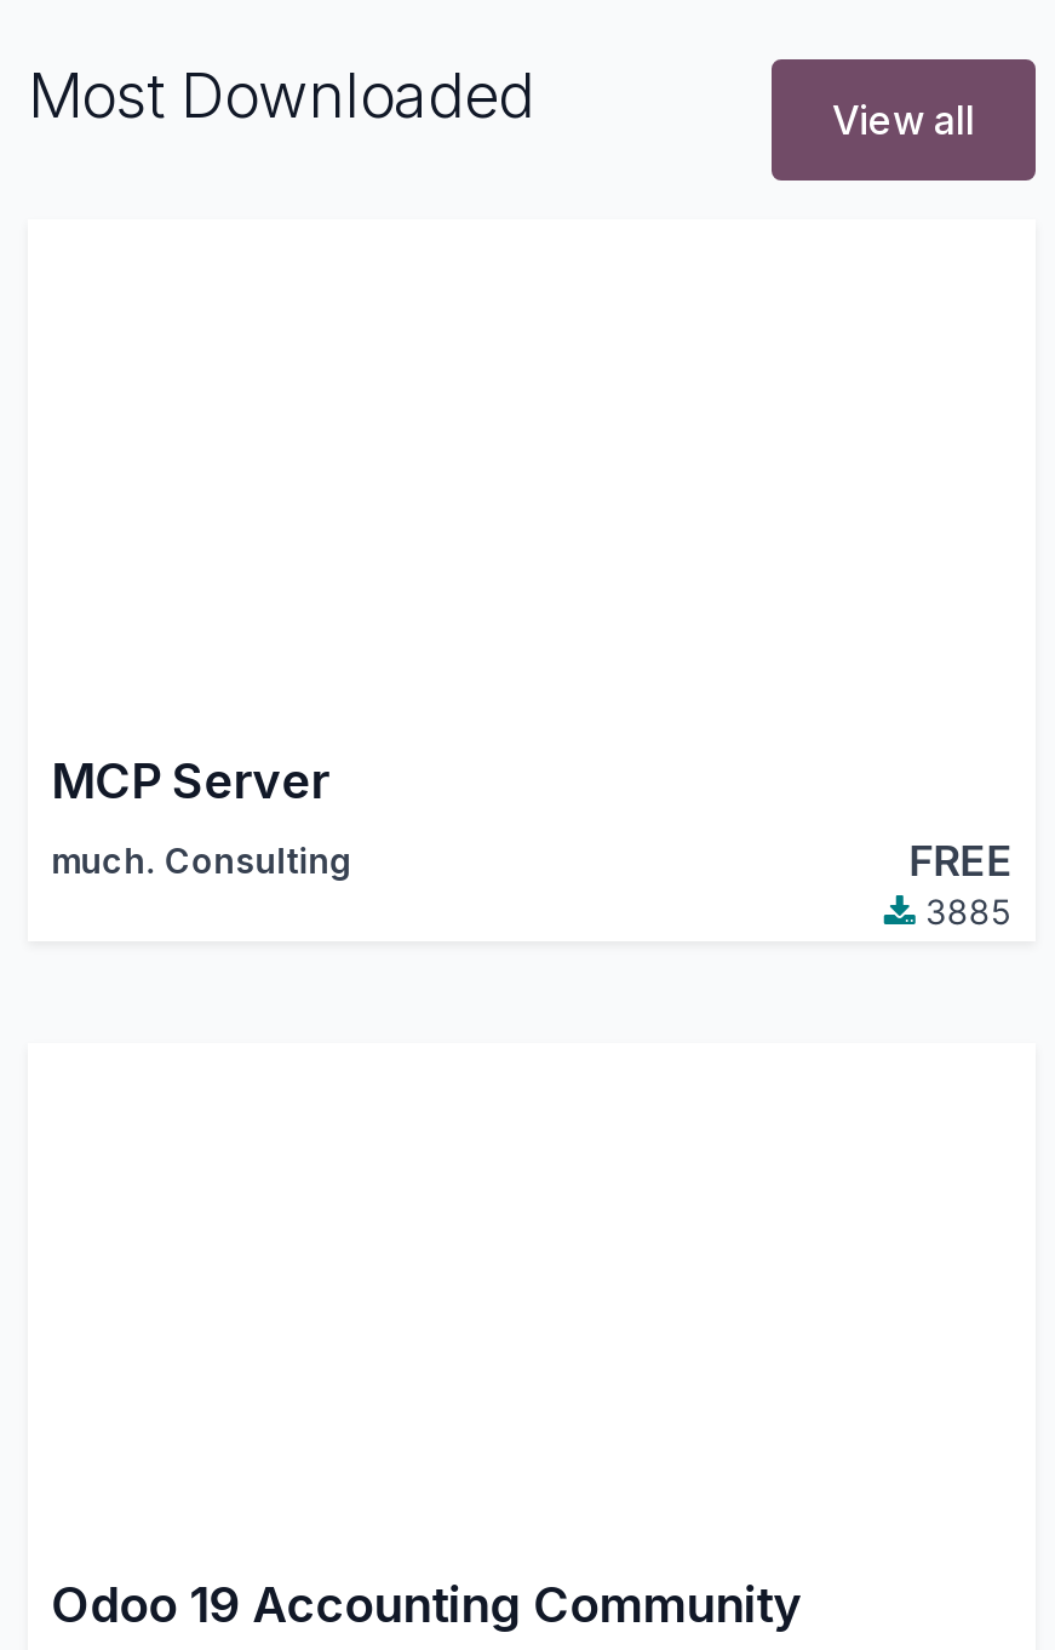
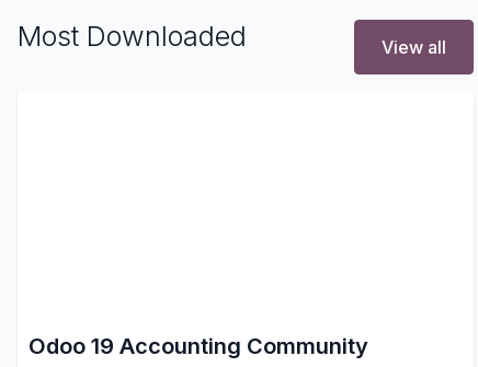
- MCP Server
- much. Consulting
- FREE
- 3885
